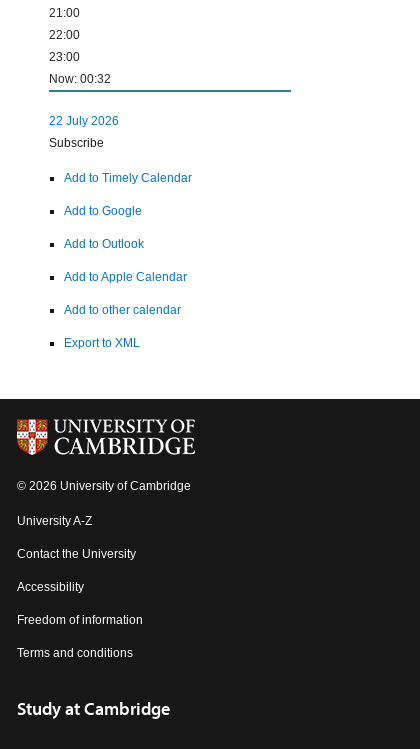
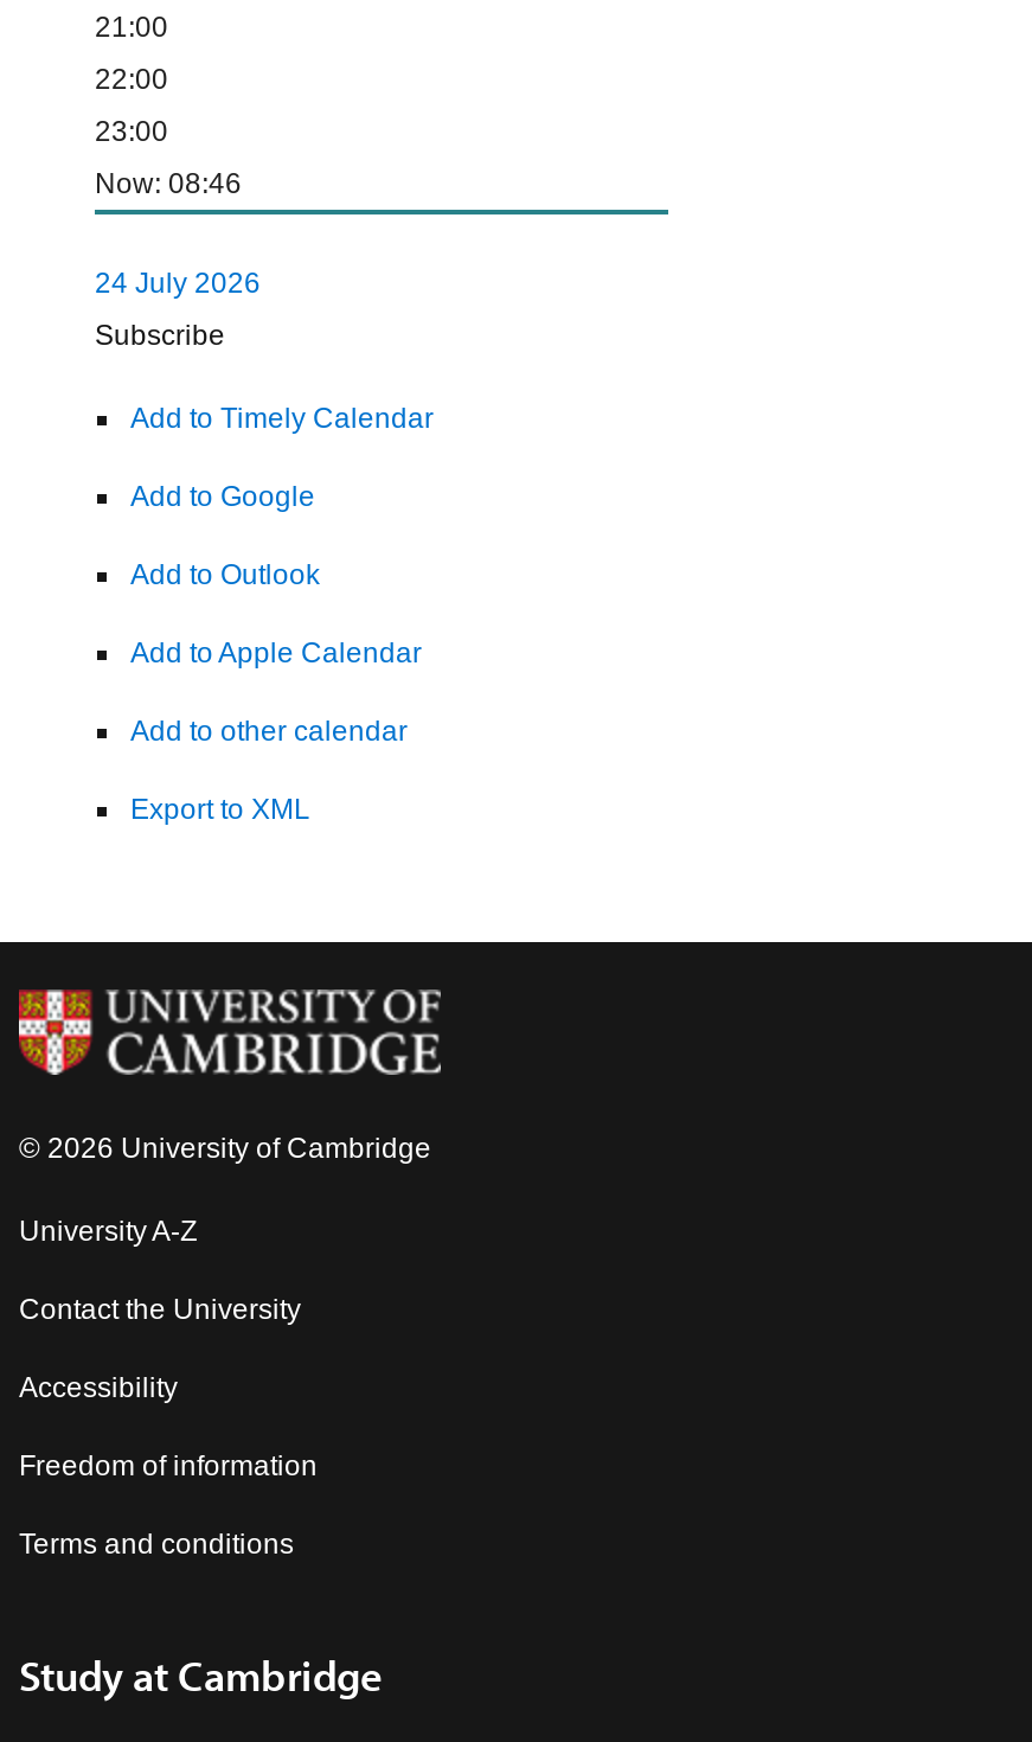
- Now: 00:32
+ Now: 08:46

- 22 July 2026
+ 24 July 2026
